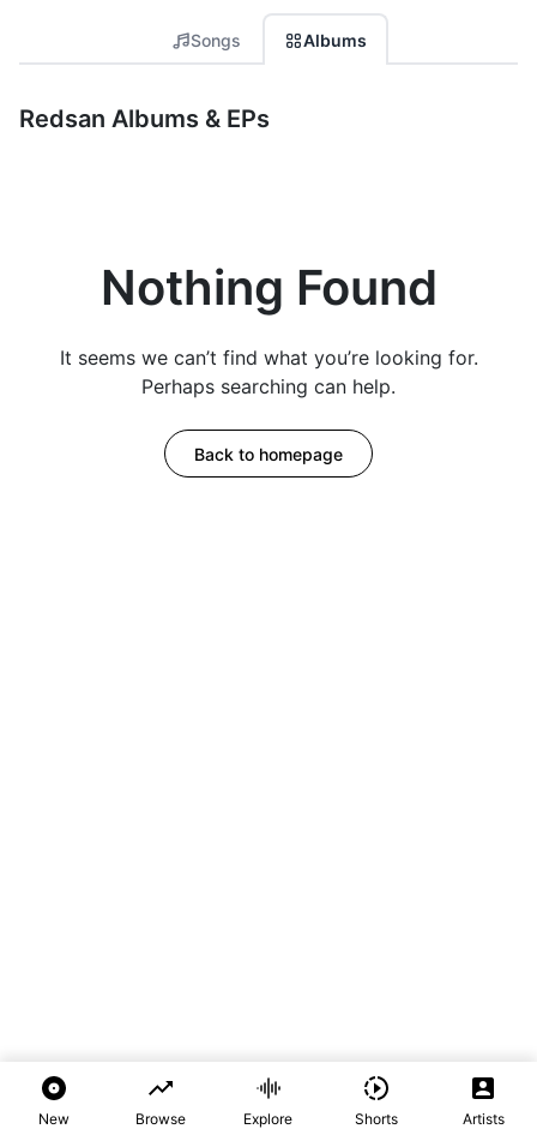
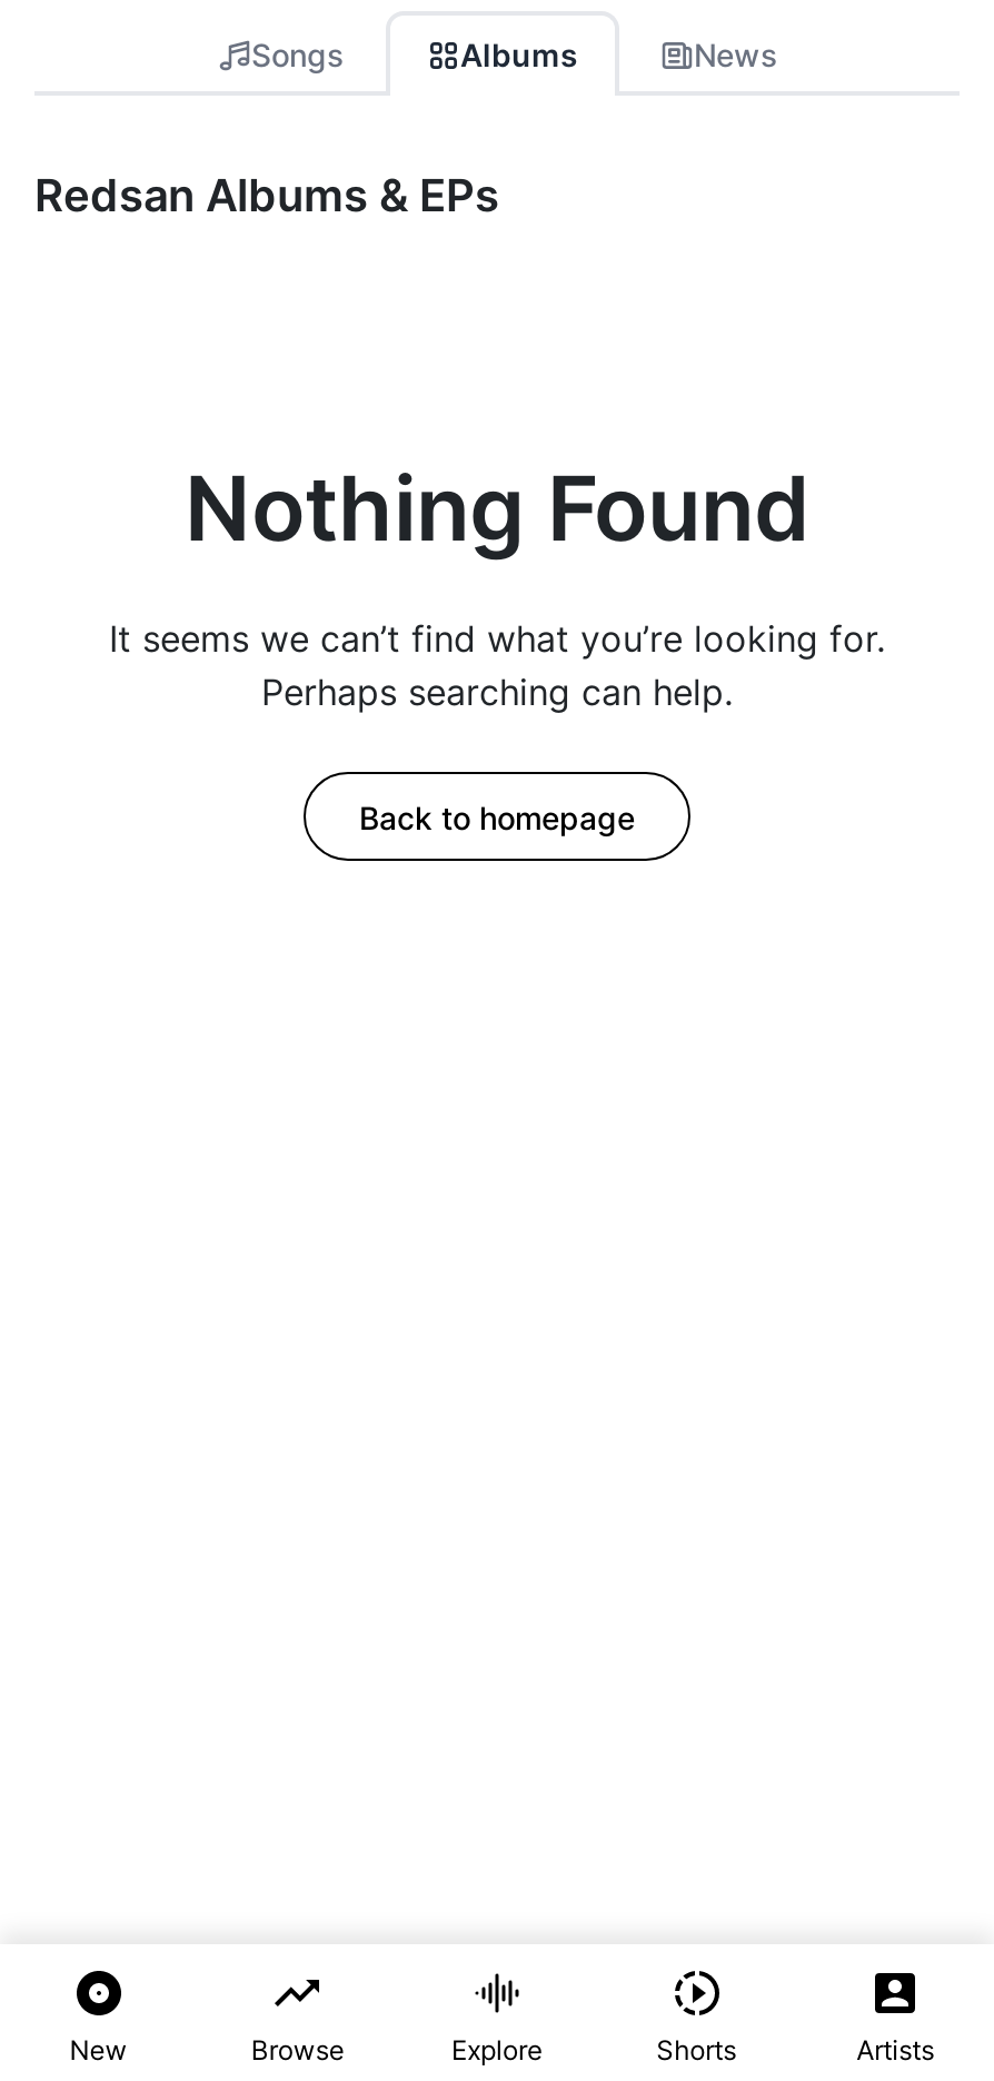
+ News
